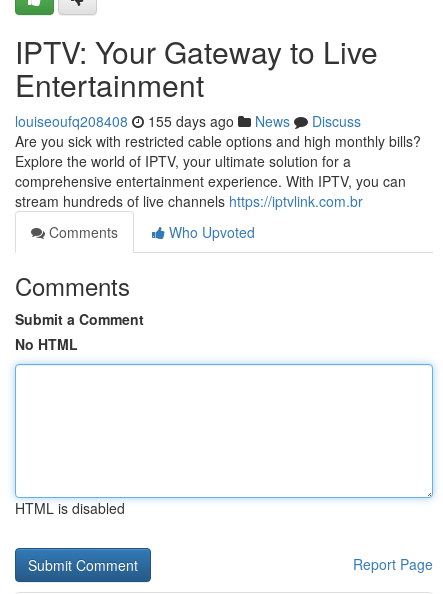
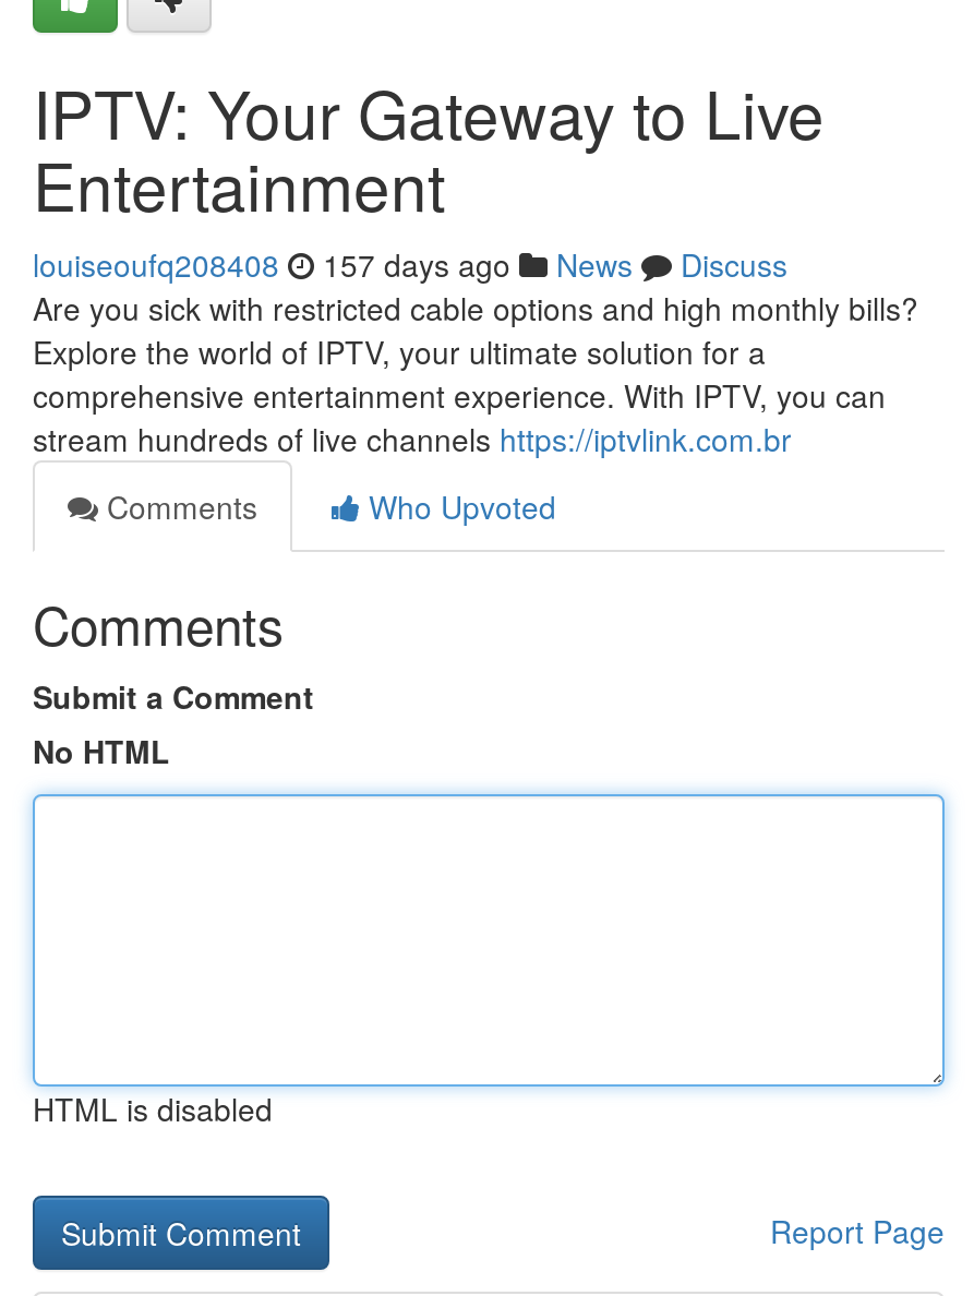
- louiseoufq208408 155 days ago News Discuss
+ louiseoufq208408 157 days ago News Discuss
